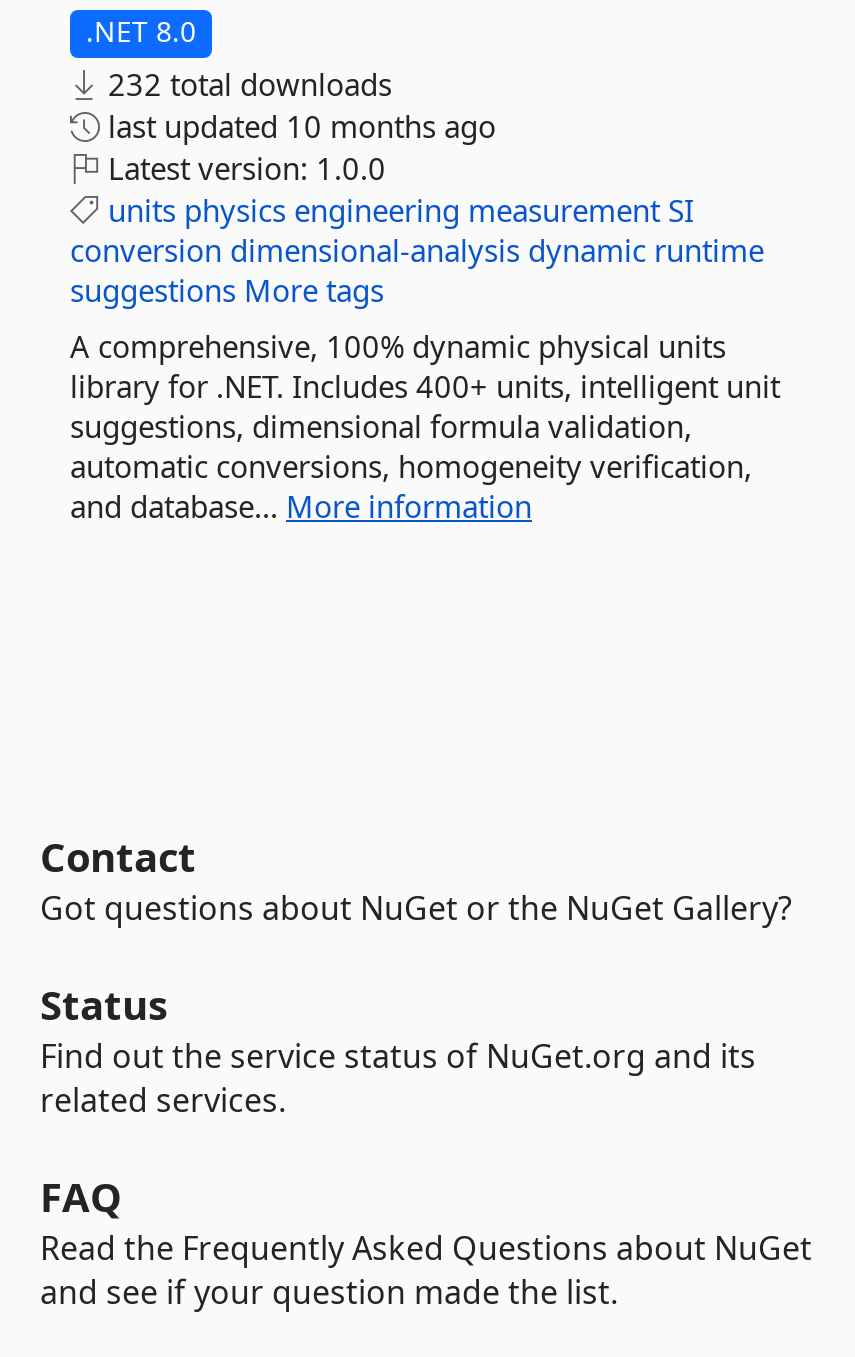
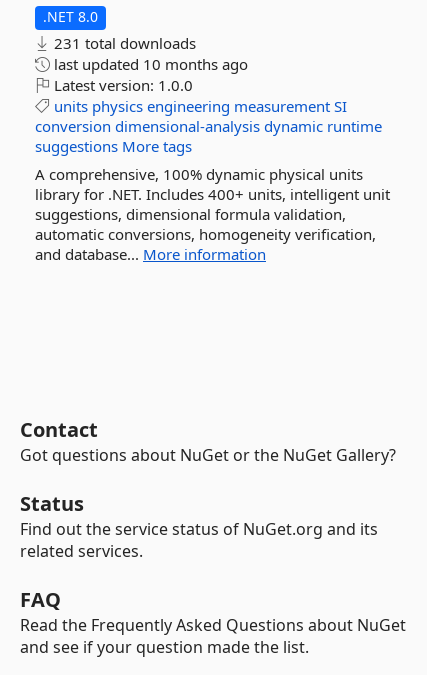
- 232 total downloads
+ 231 total downloads
